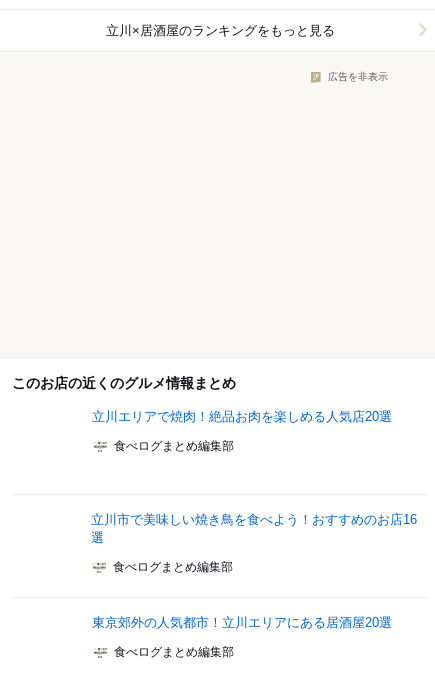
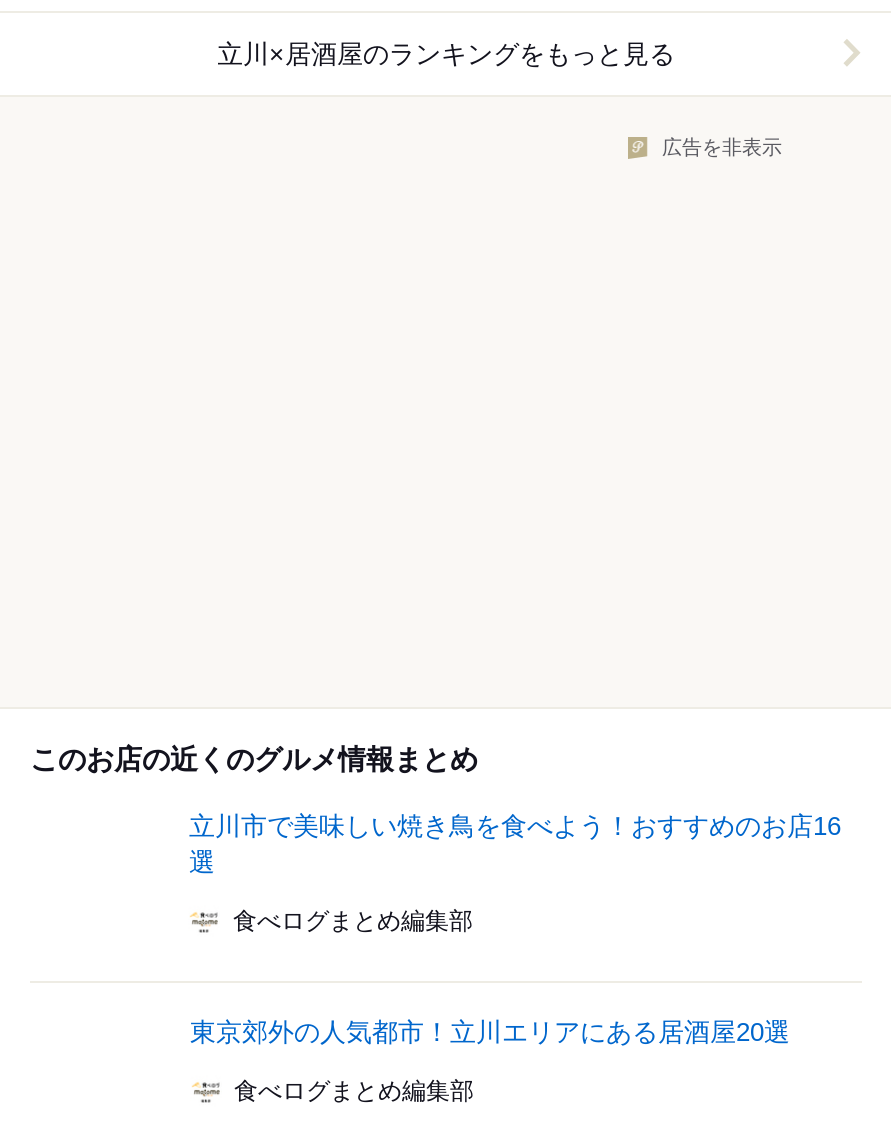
- 立川エリアで焼肉！絶品お肉を楽しめる人気店20選
- 食べログまとめ編集部
